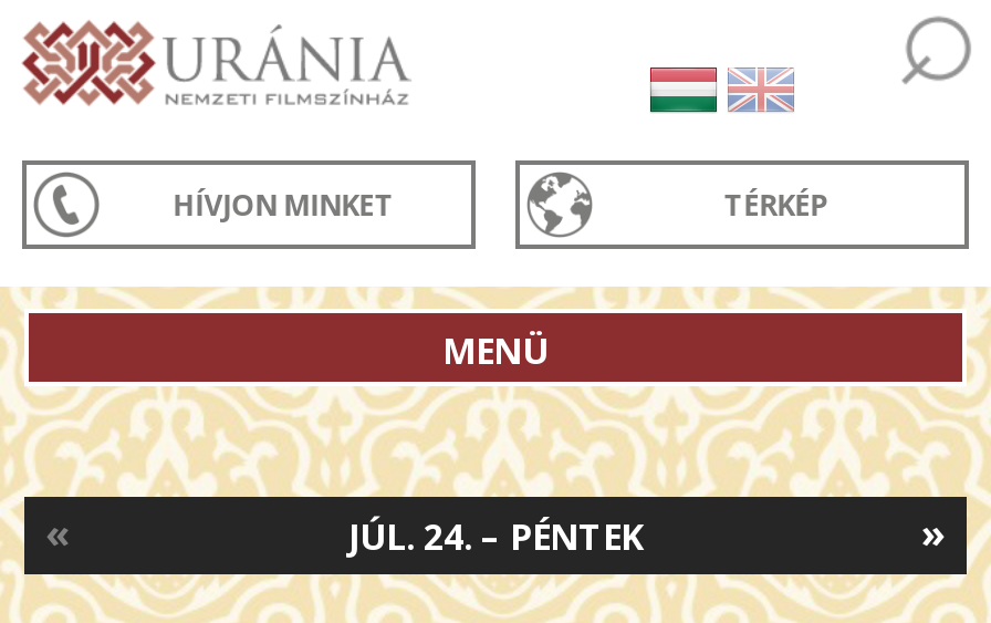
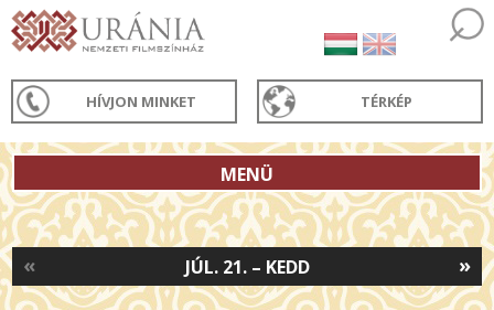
- JÚL. 24. – PÉNTEK
+ JÚL. 21. – KEDD
